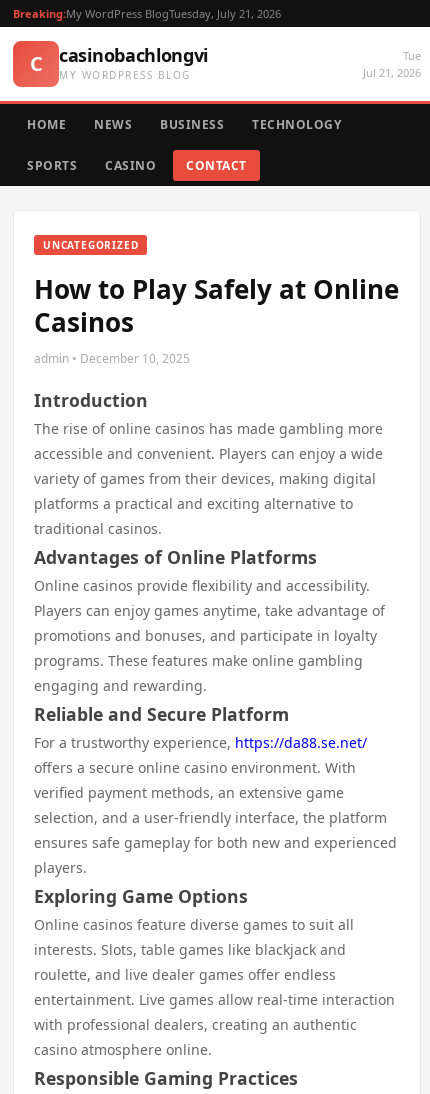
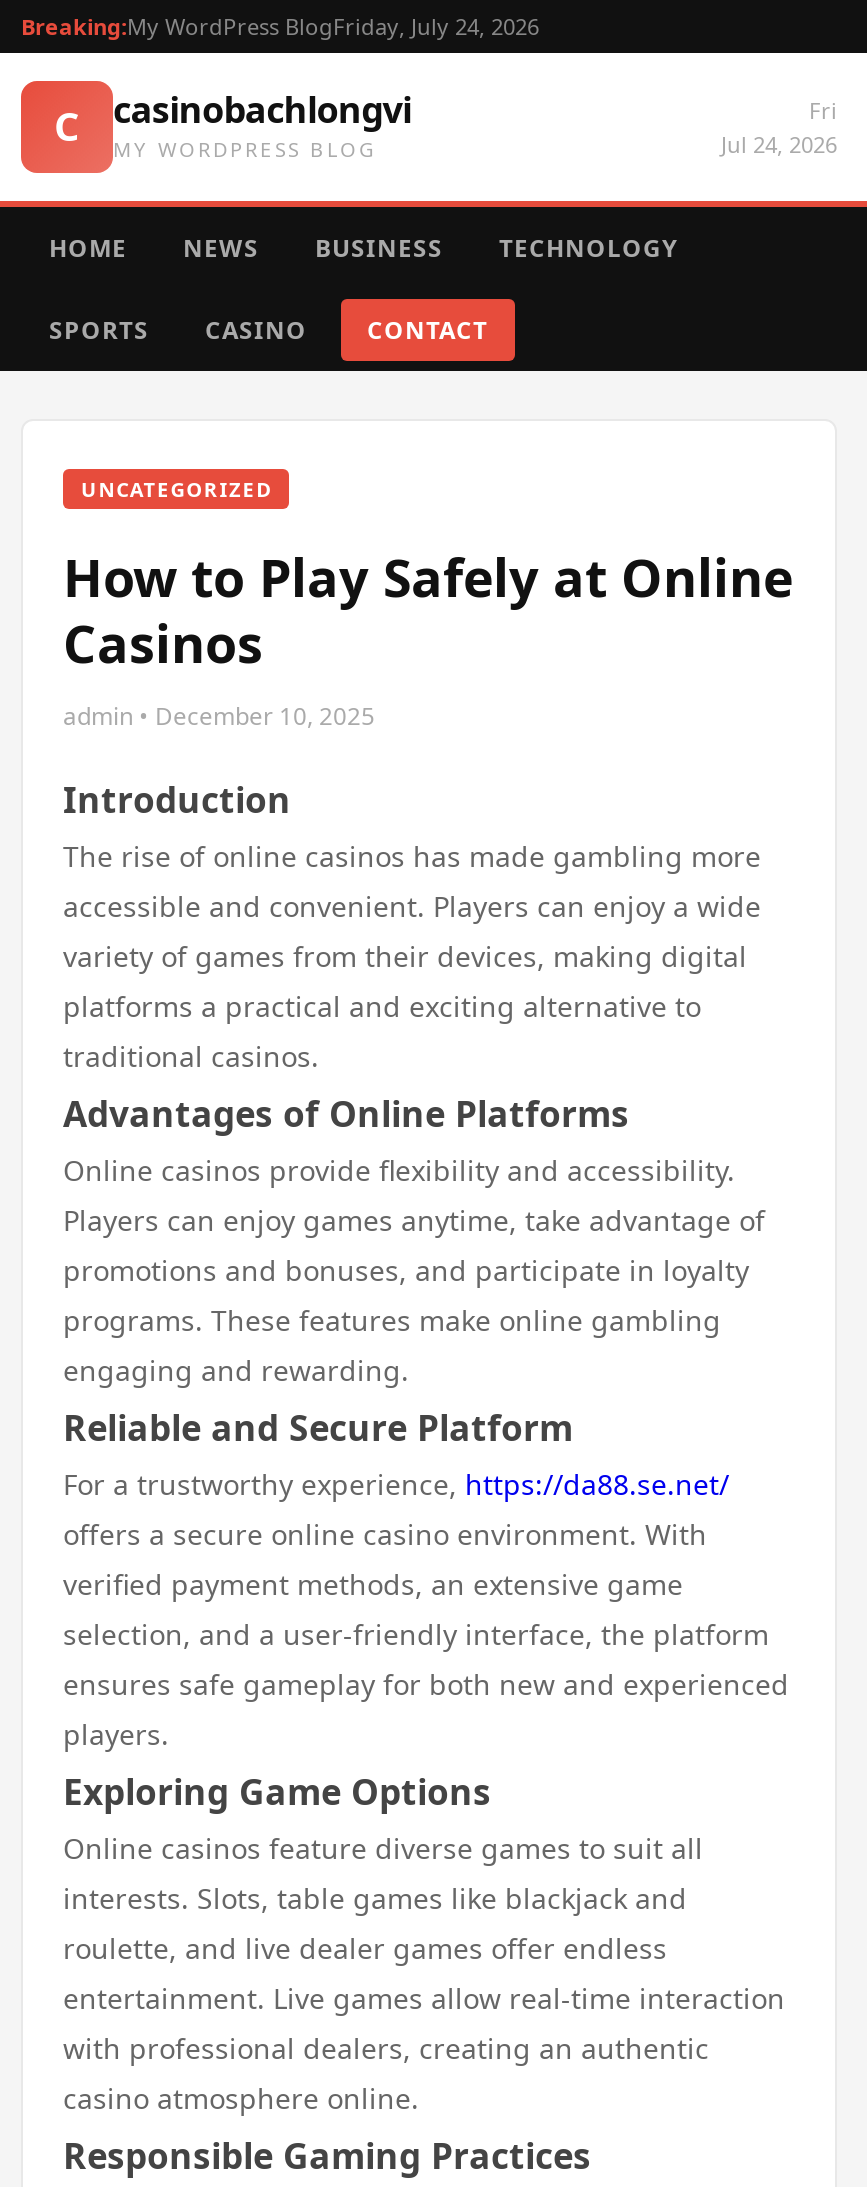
- Breaking:My WordPress BlogTuesday, July 21, 2026
+ Breaking:My WordPress BlogFriday, July 24, 2026

- Tue
- Jul 21, 2026
+ Fri
+ Jul 24, 2026
